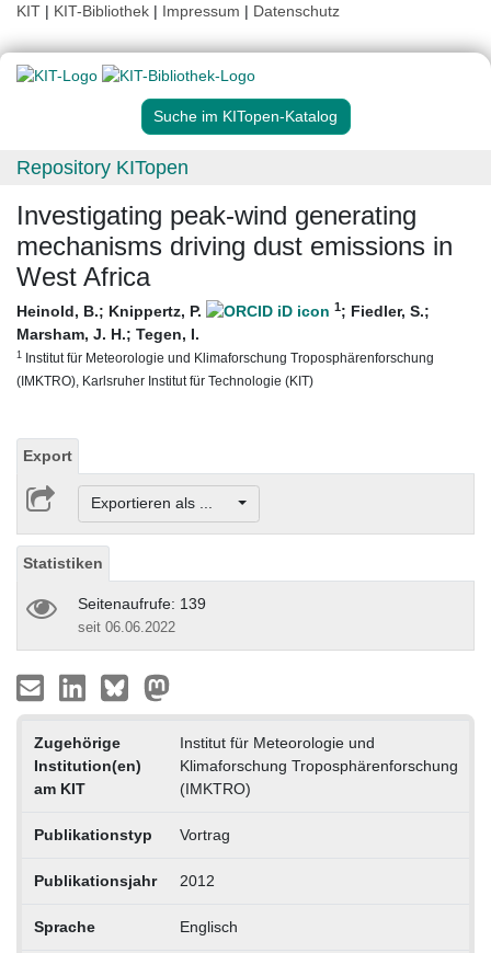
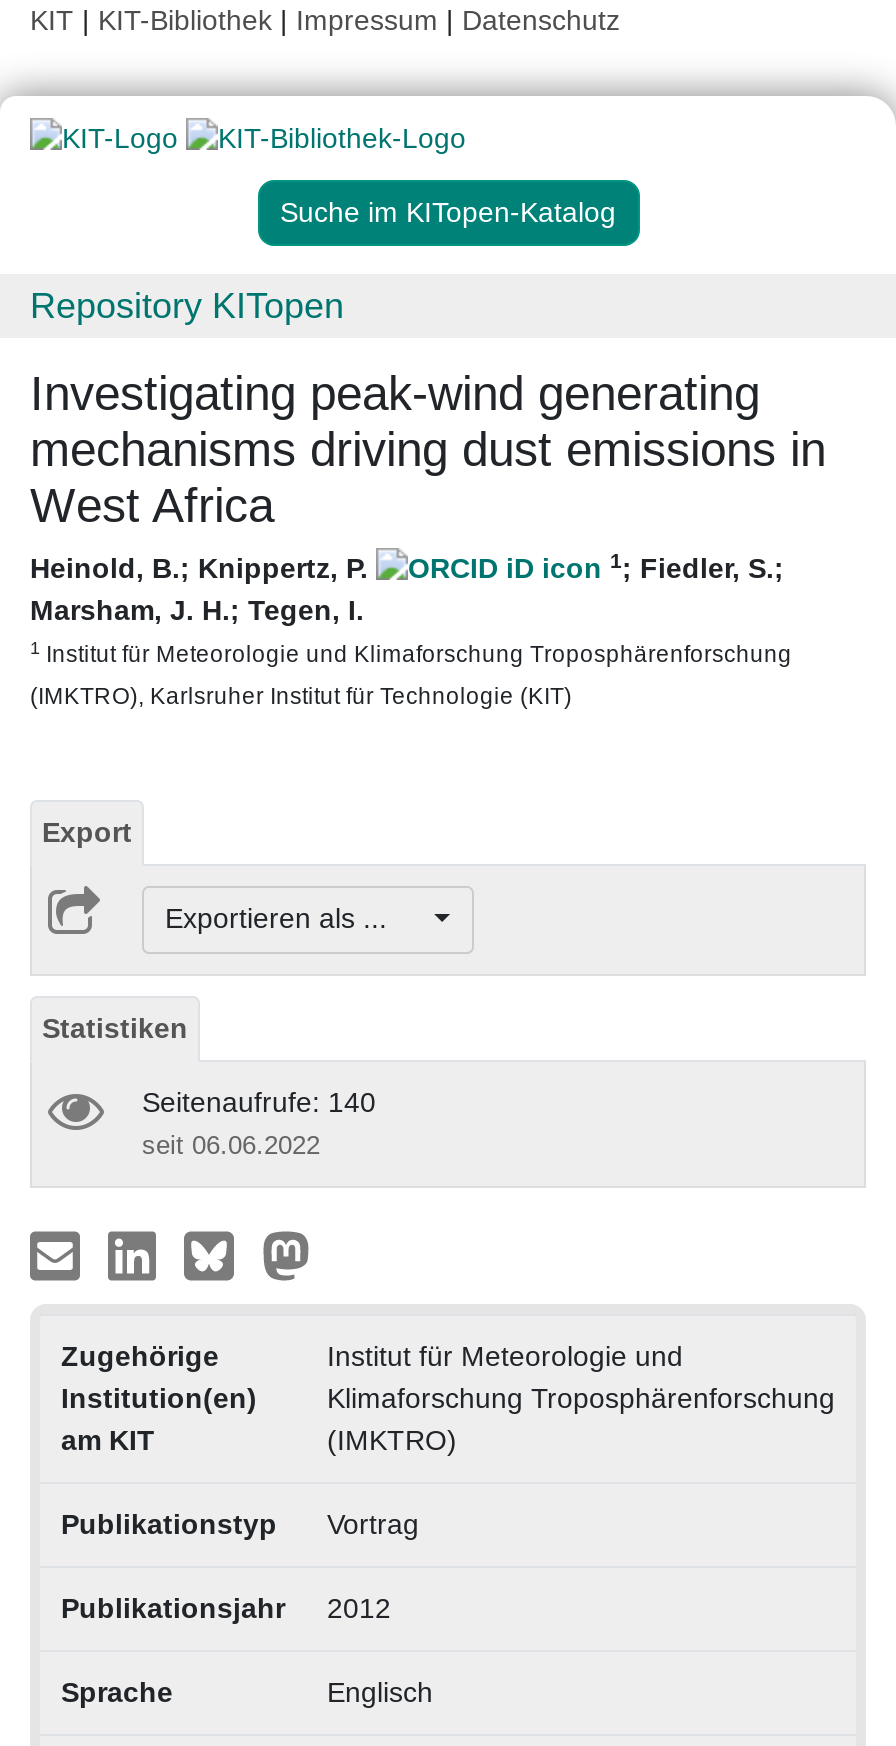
- Seitenaufrufe: 139
+ Seitenaufrufe: 140
